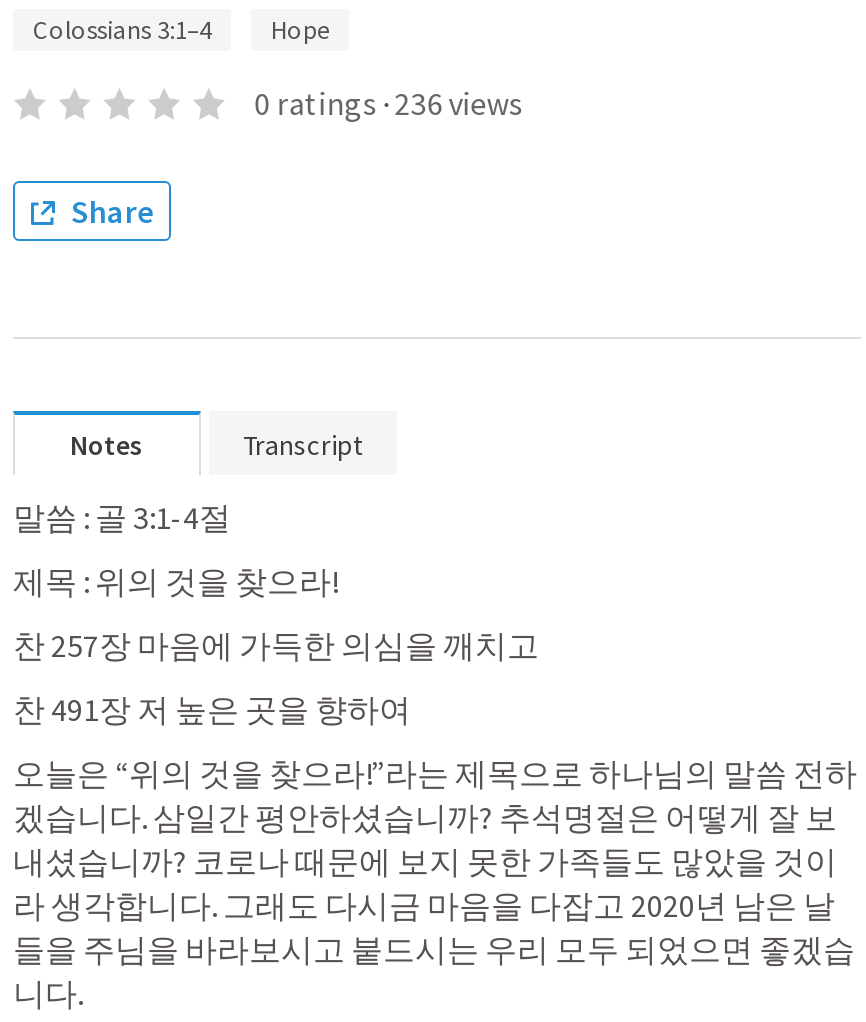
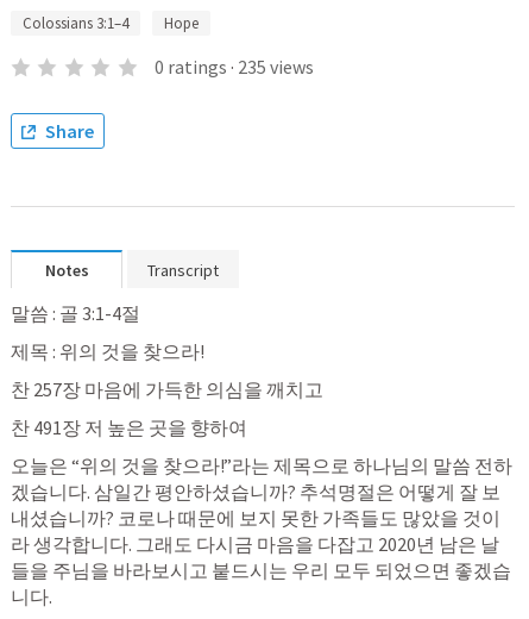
- 0 ratings · 236 views
+ 0 ratings · 235 views
